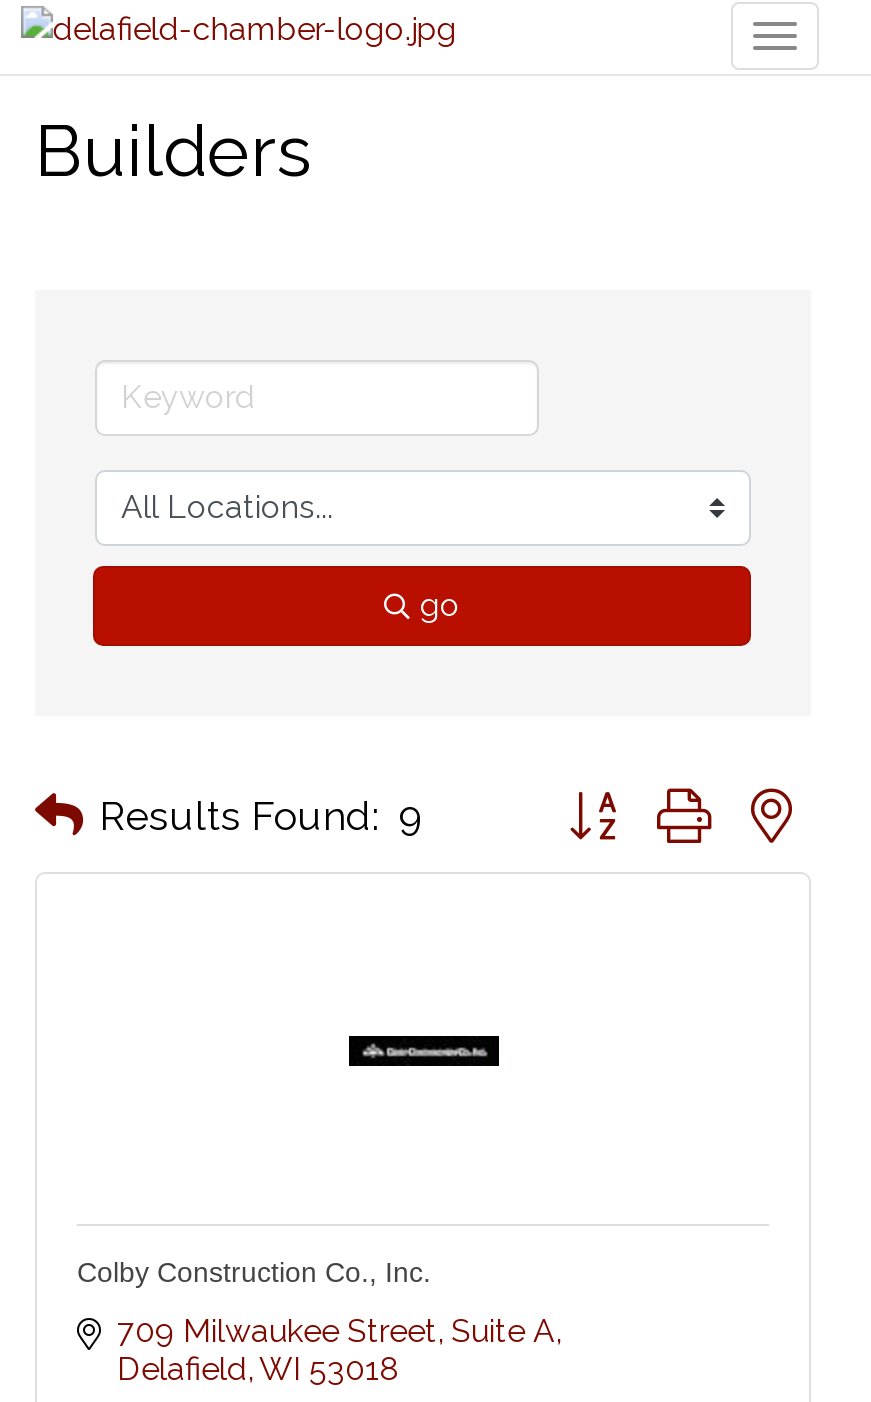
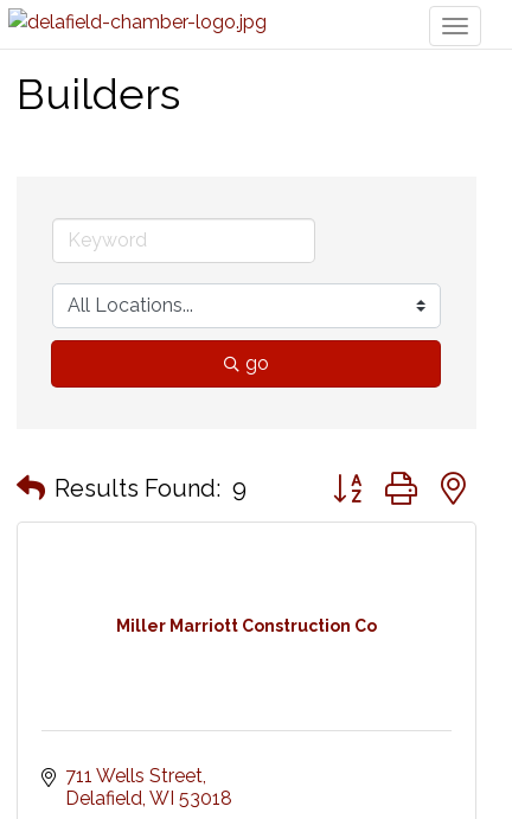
- Colby Construction Co., Inc.
+ Miller Marriott Construction Co

- 709 Milwaukee Street, Suite A
+ 711 Wells Street
